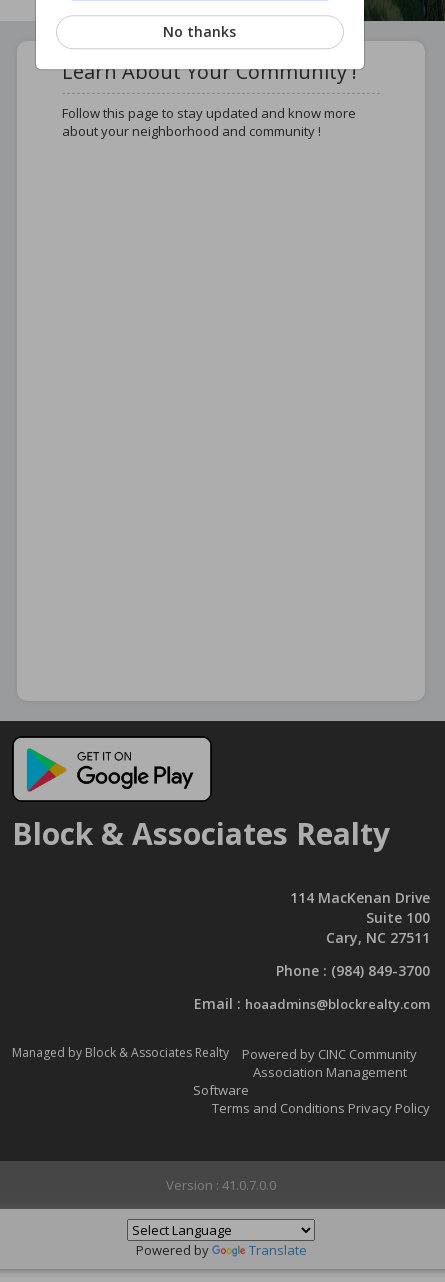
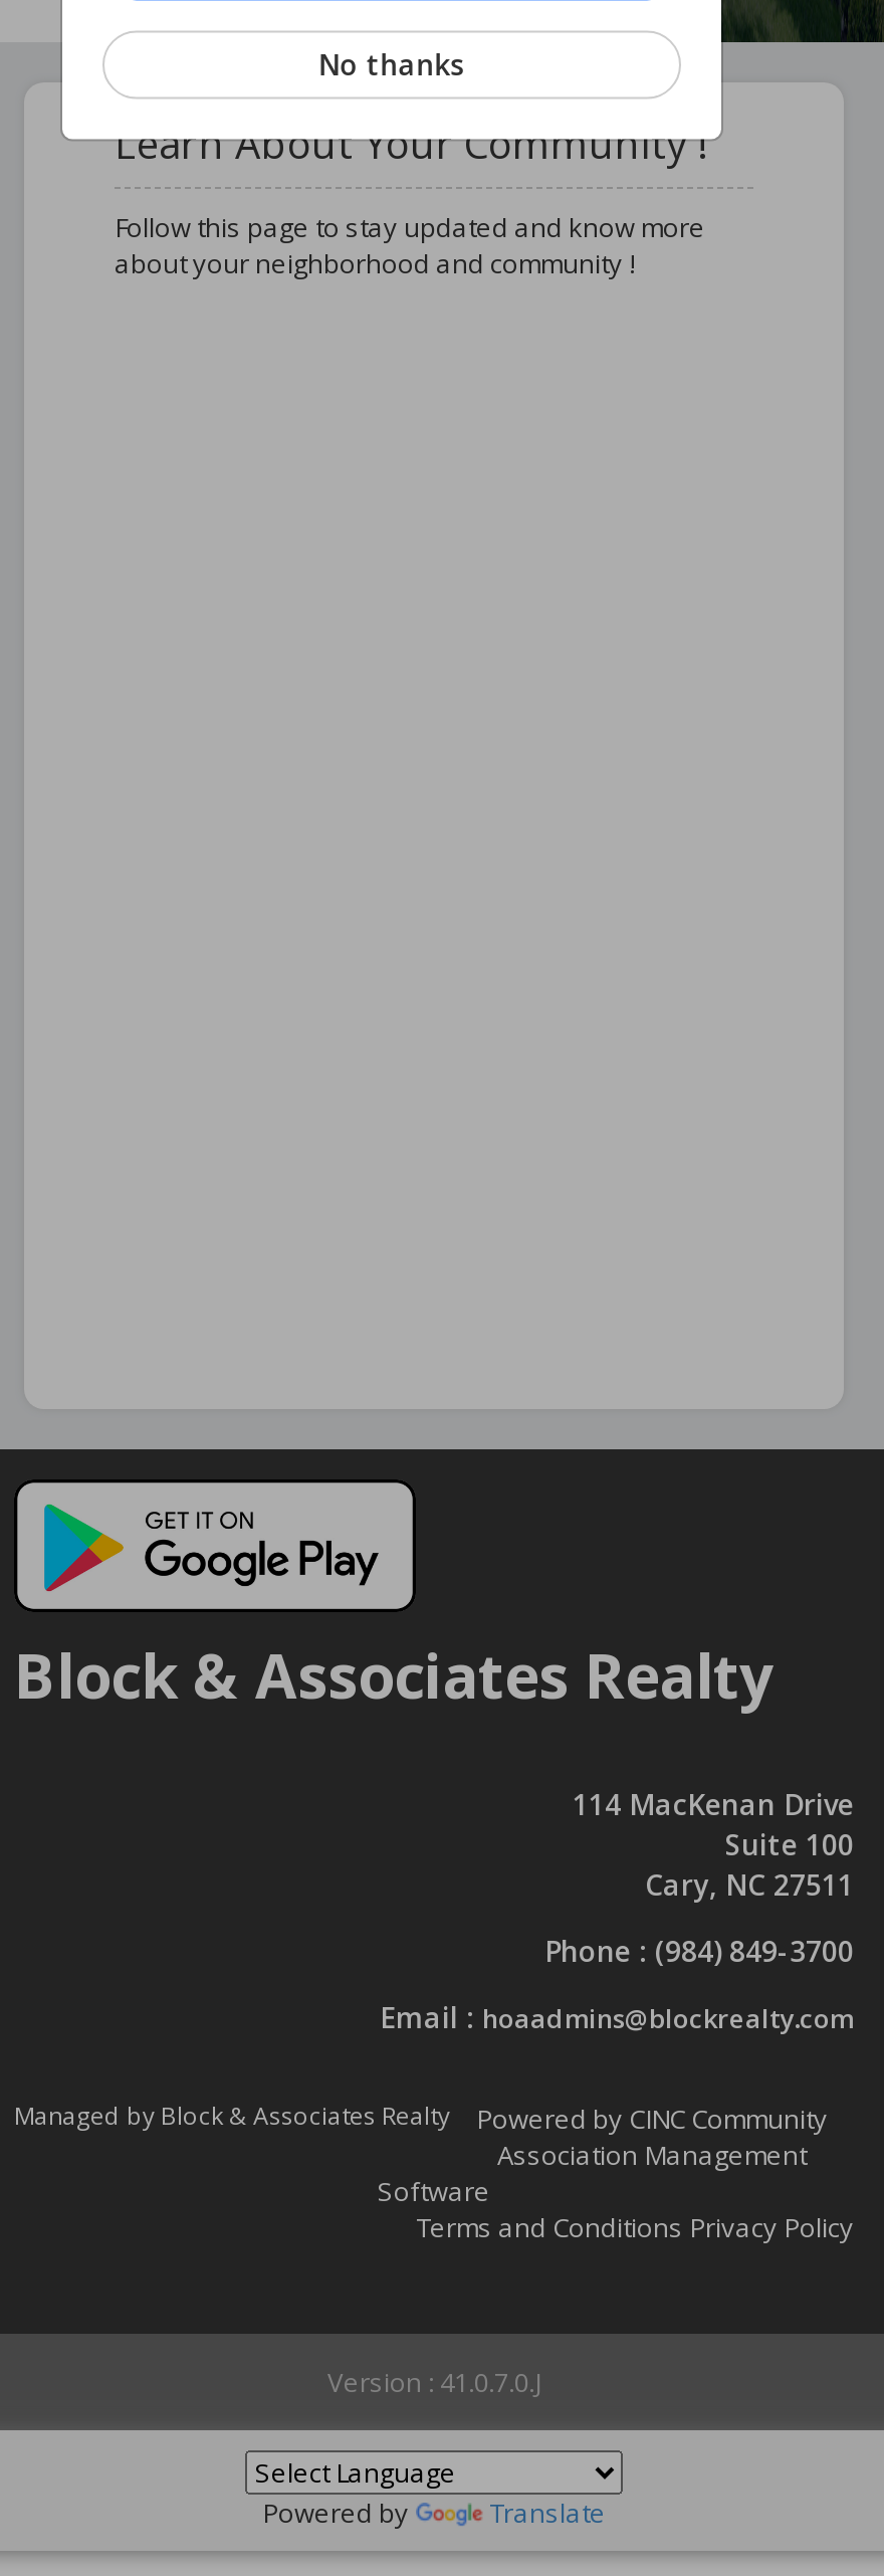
- Version : 41.0.7.0.0
+ Version : 41.0.7.0.J
